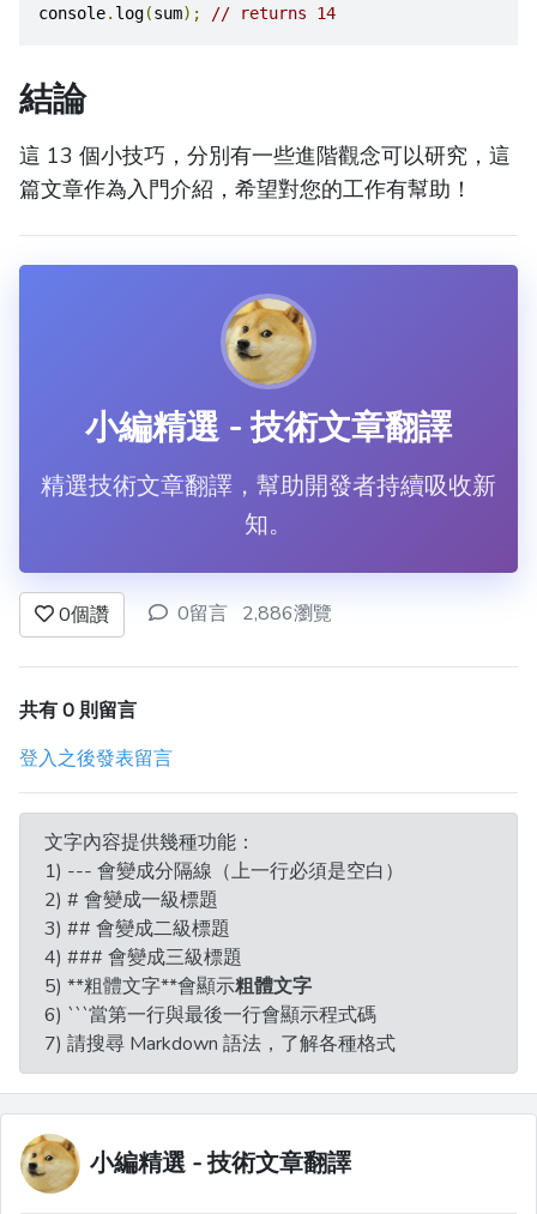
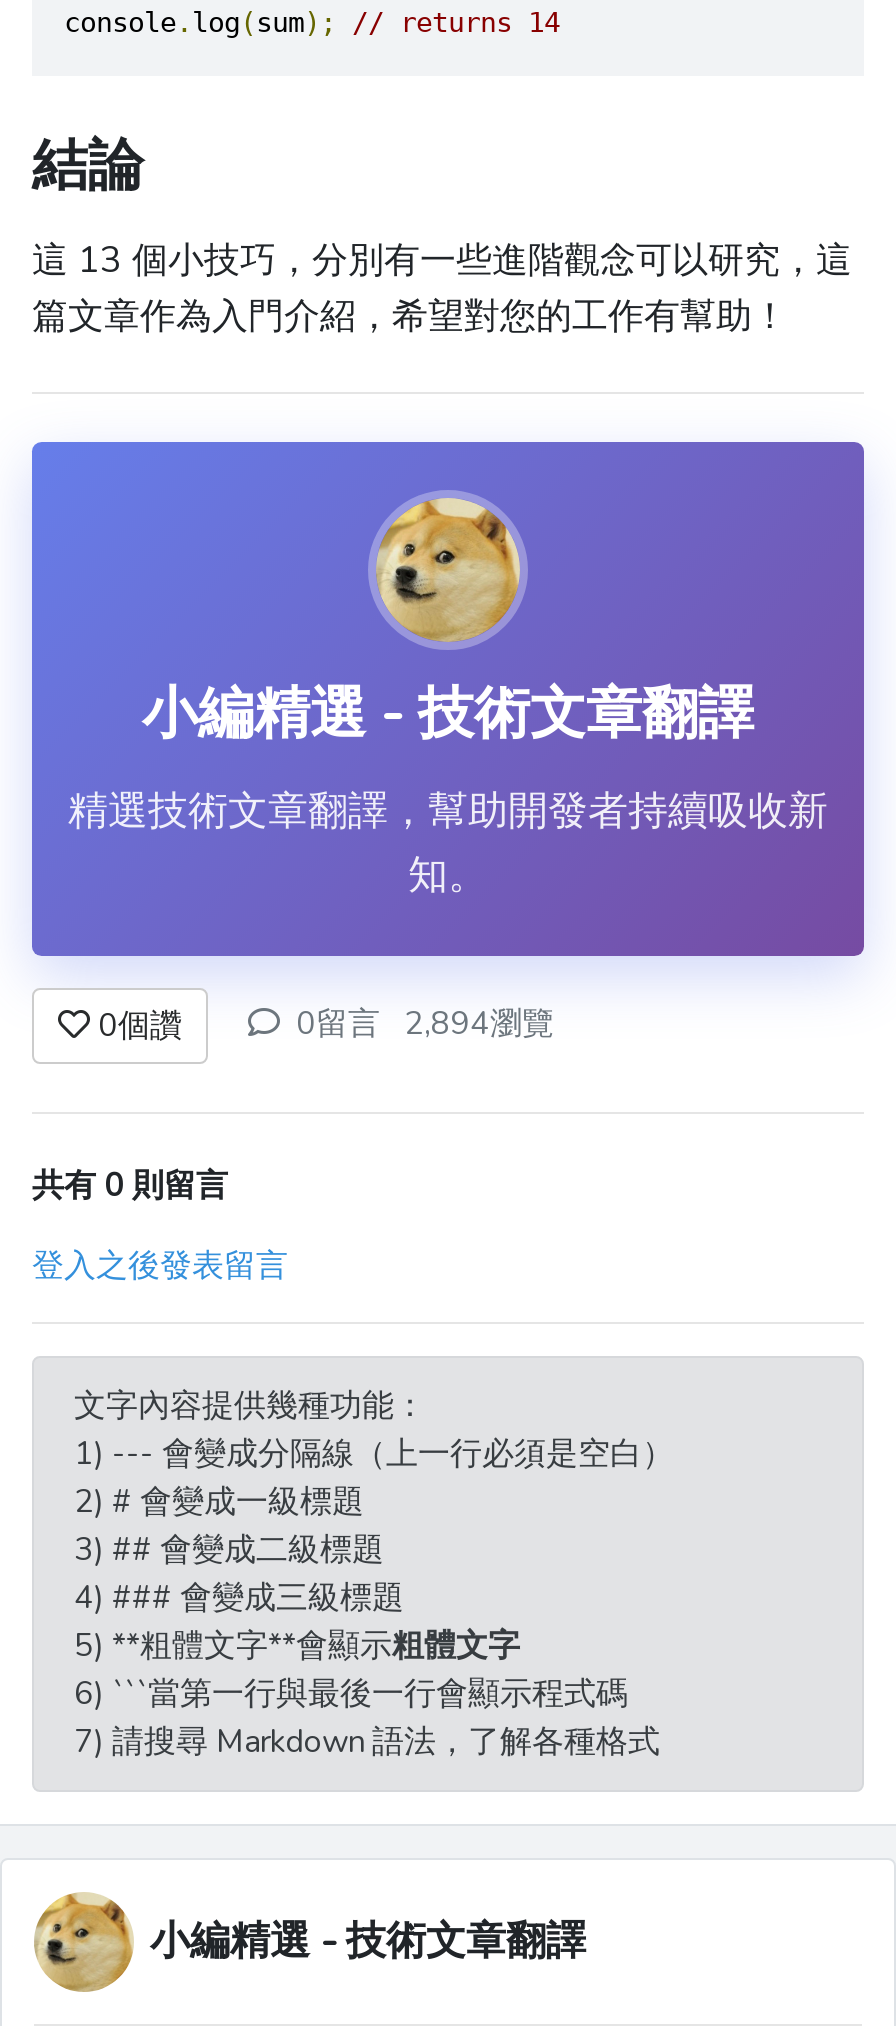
- 0留言 2,886瀏覽
+ 0留言 2,894瀏覽
